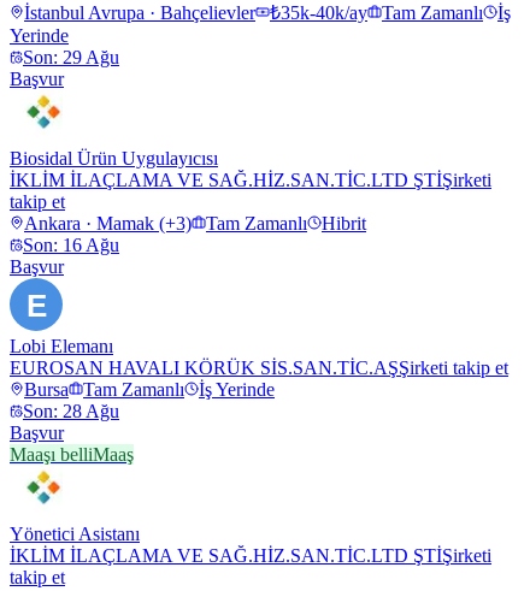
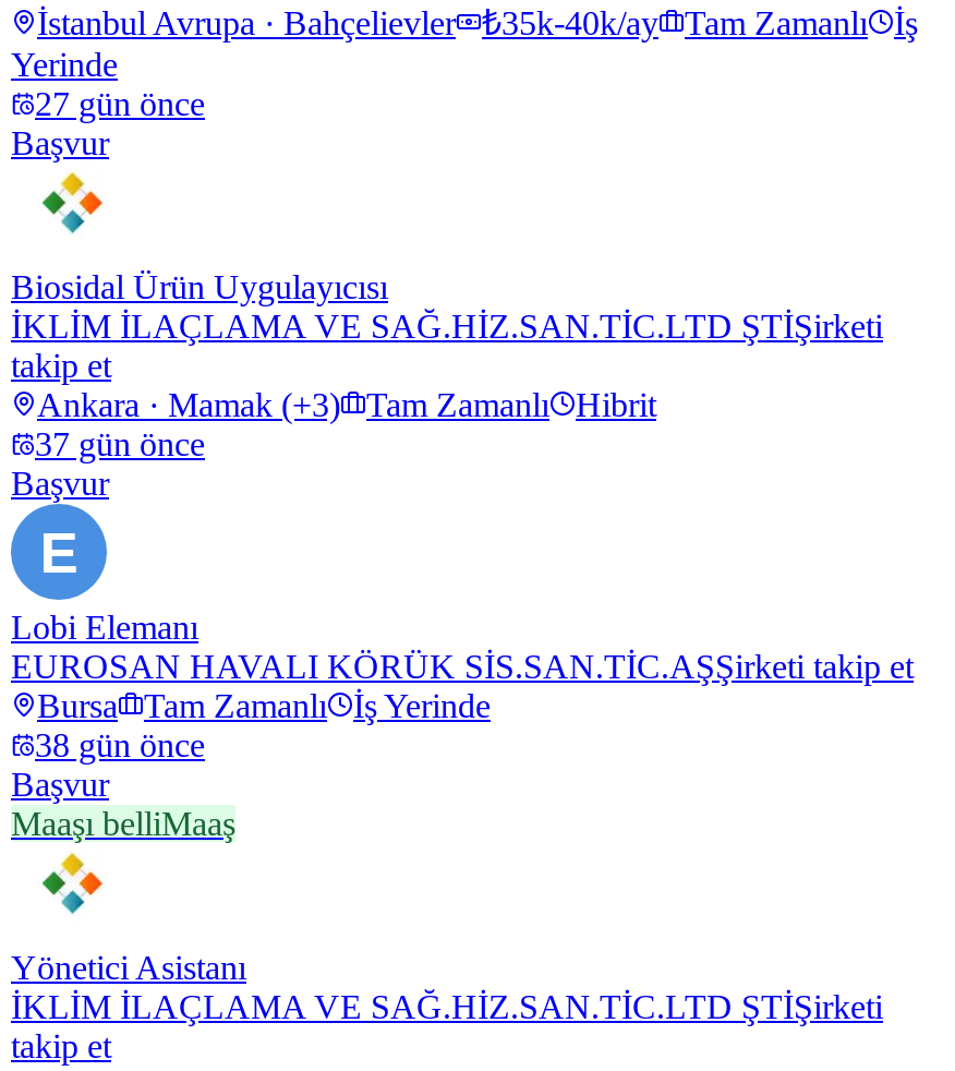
- Son: 29 Ağu
+ 27 gün önce

- Son: 16 Ağu
+ 37 gün önce

- Son: 28 Ağu
+ 38 gün önce
